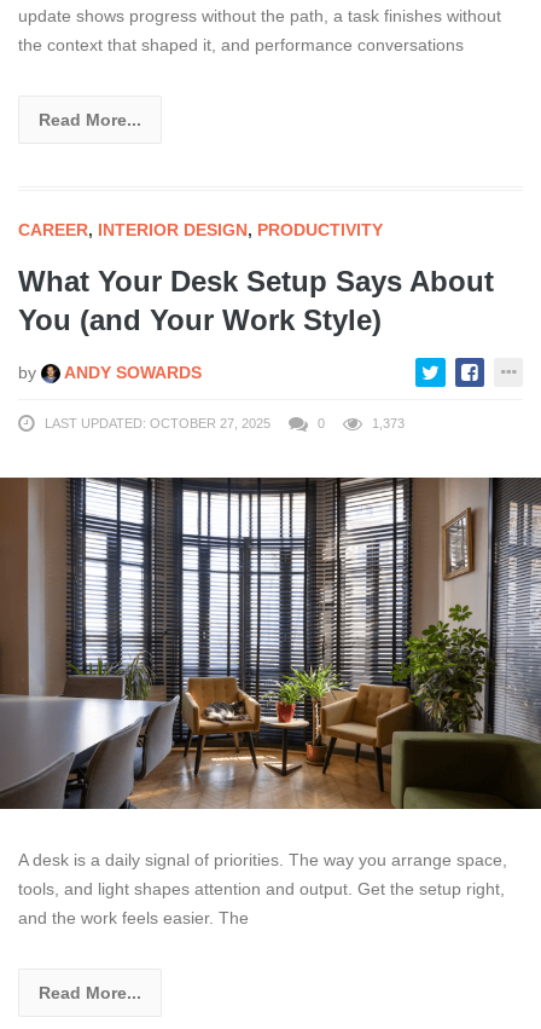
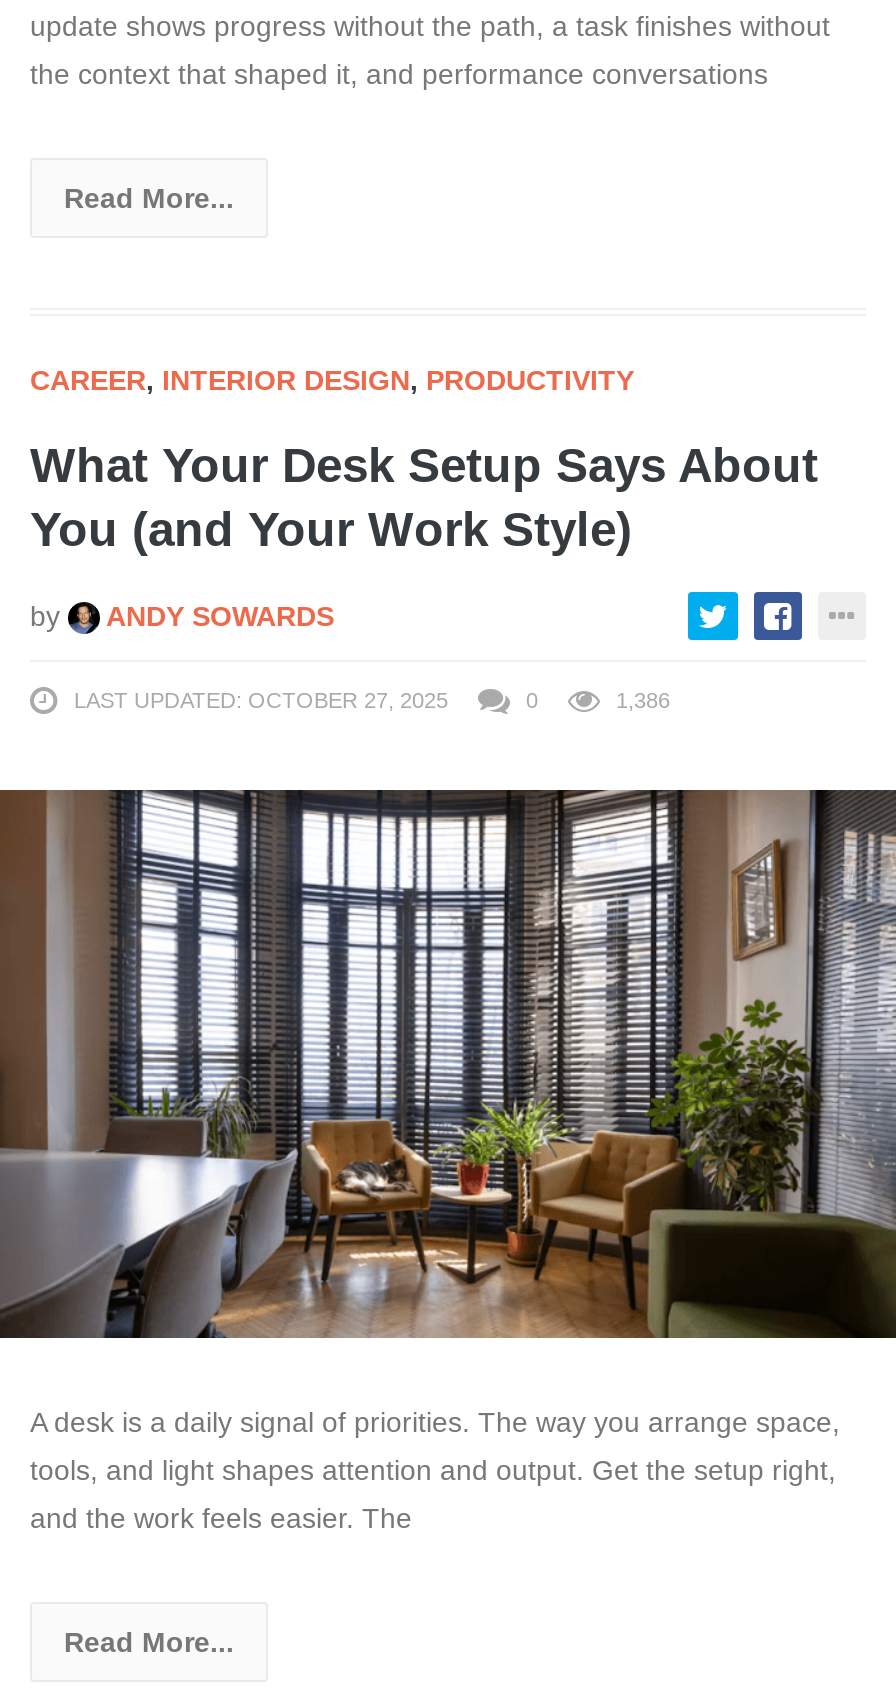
- 1,373
+ 1,386
